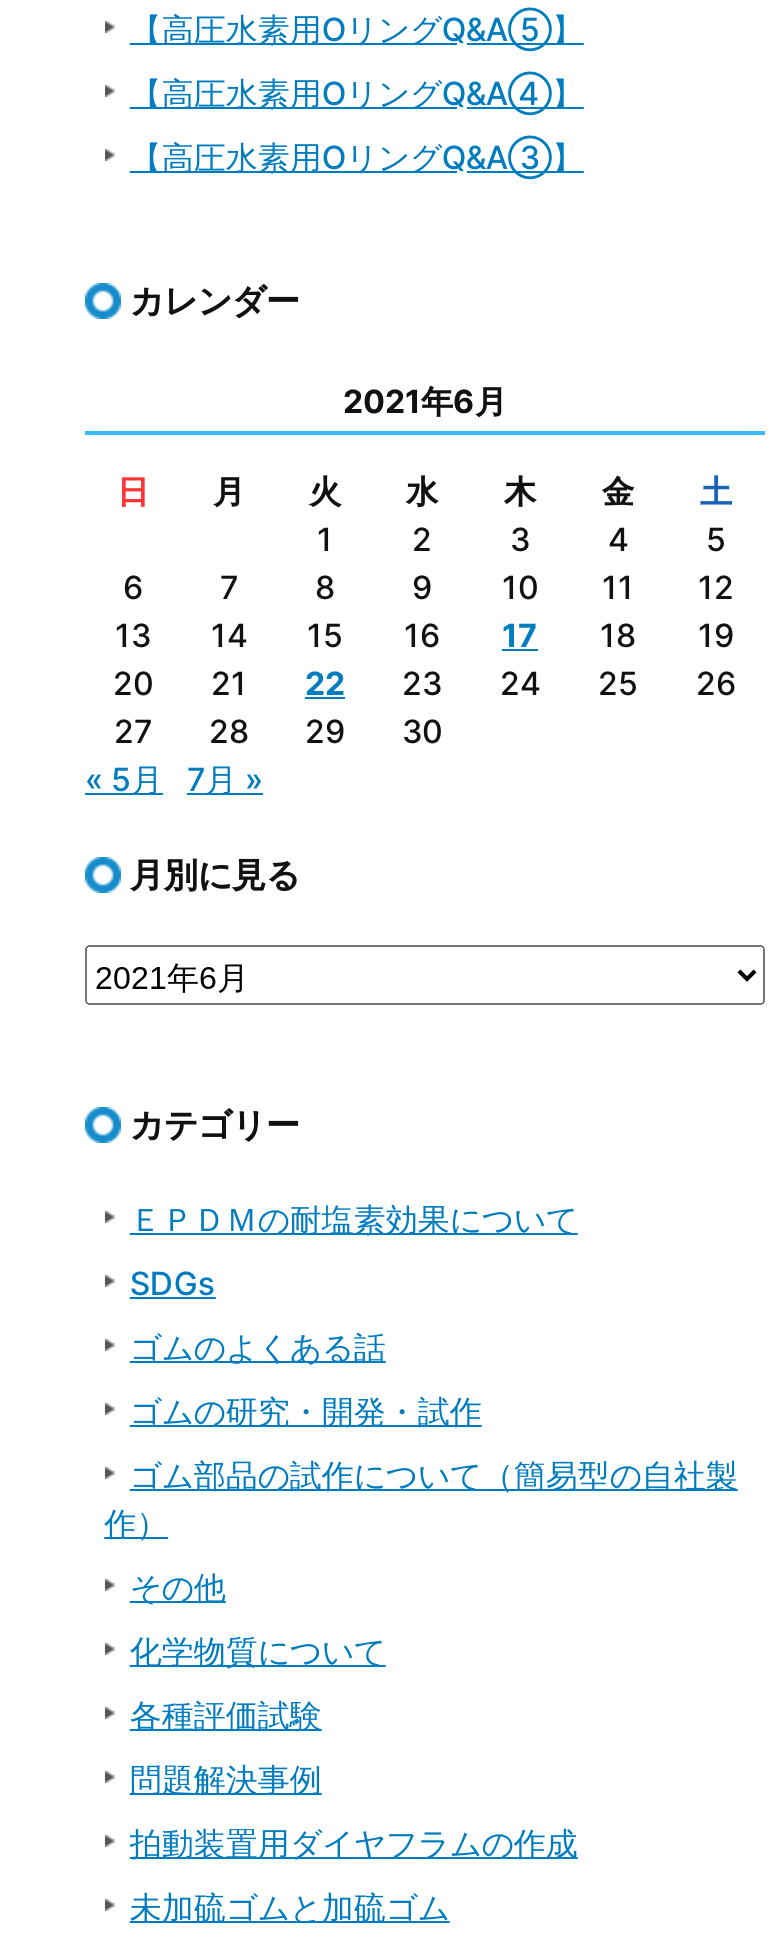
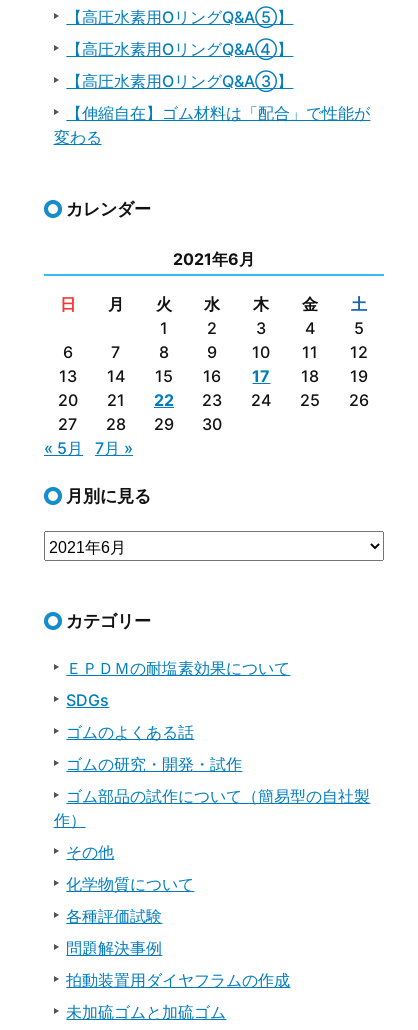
+ 【伸縮自在】ゴム材料は「配合」で性能が
+ 変わる
